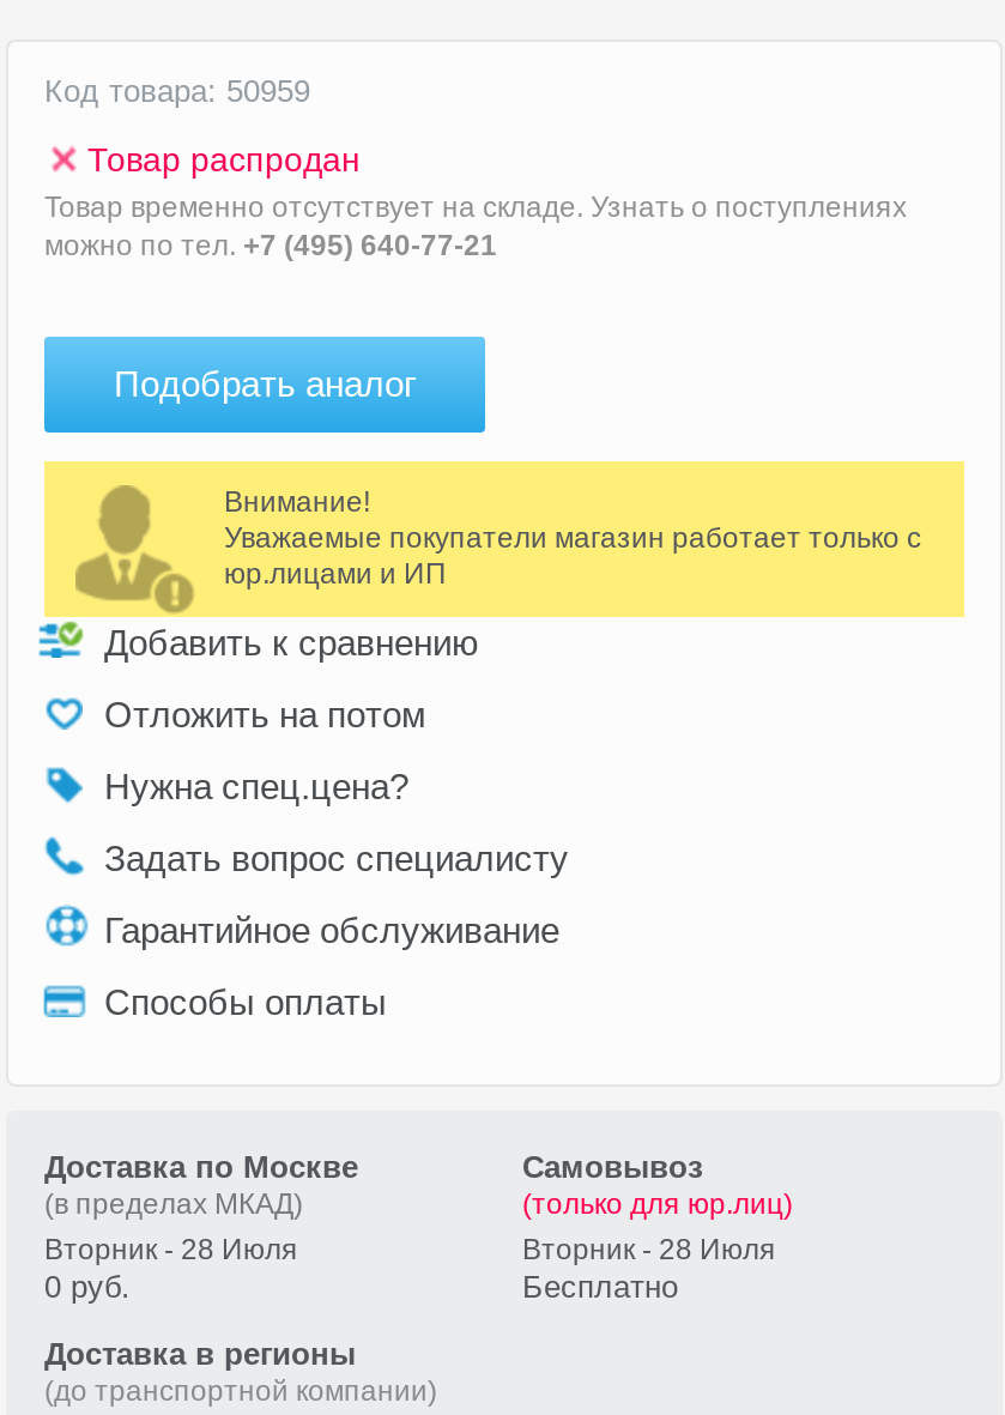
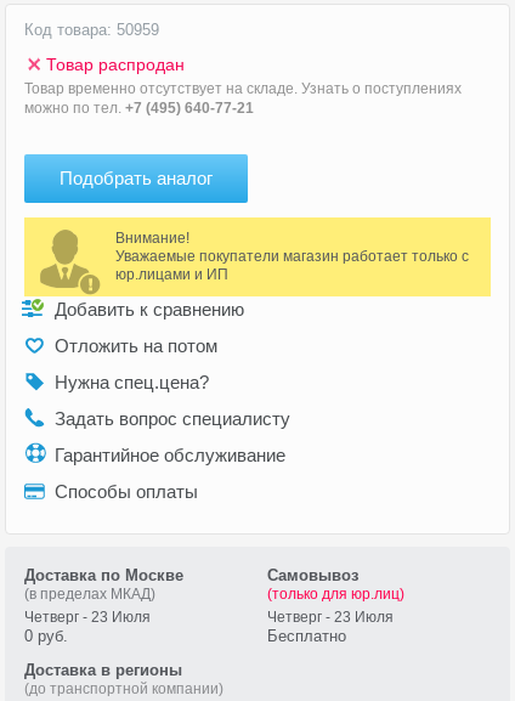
- Вторник - 28 Июля
+ Четверг - 23 Июля

- Вторник - 28 Июля
+ Четверг - 23 Июля
